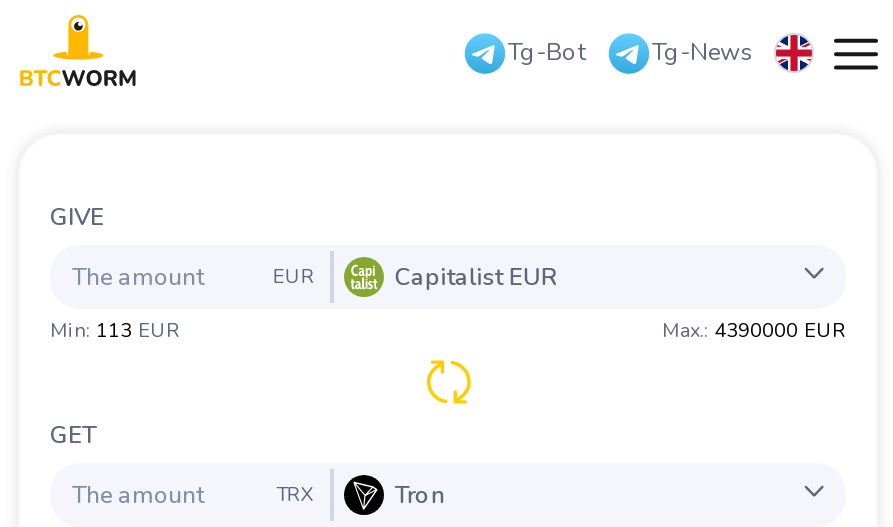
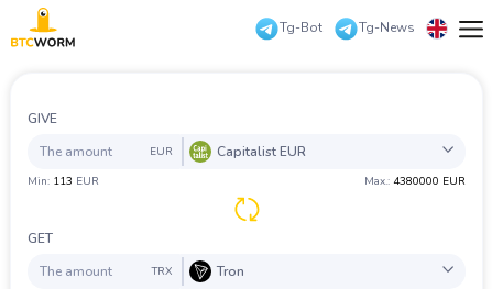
- Max.: 4390000 EUR
+ Max.: 4380000 EUR
